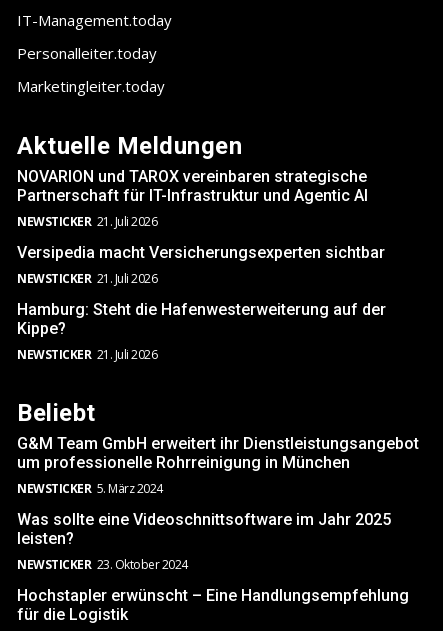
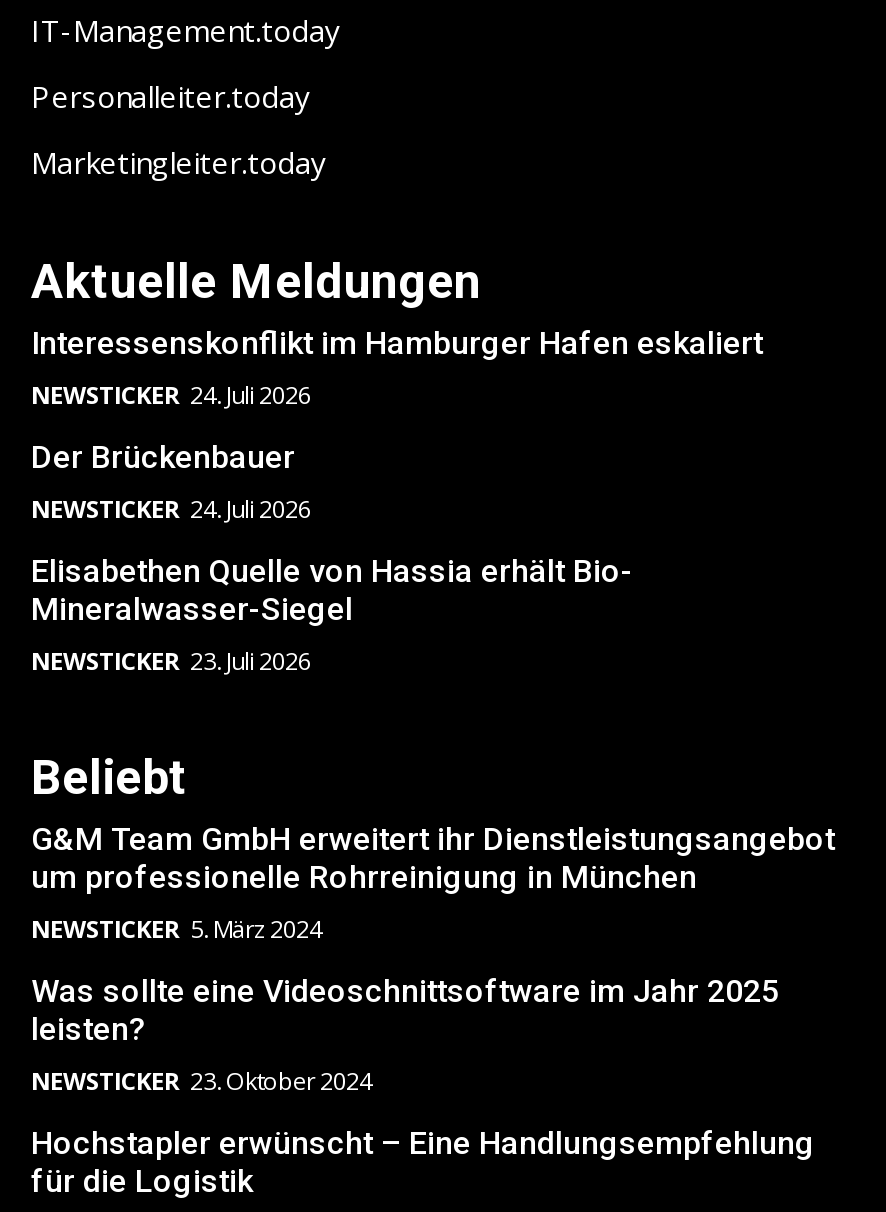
- NOVARION und TAROX vereinbaren strategische
- Partnerschaft für IT-Infrastruktur und Agentic AI
- NEWSTICKER 21. Juli 2026
+ Interessenskonflikt im Hamburger Hafen eskaliert
+ NEWSTICKER 24. Juli 2026

- Versipedia macht Versicherungsexperten sichtbar
- NEWSTICKER 21. Juli 2026
+ Der Brückenbauer
+ NEWSTICKER 24. Juli 2026

- Hamburg: Steht die Hafenwesterweiterung auf der
- Kippe?
- NEWSTICKER 21. Juli 2026
+ Elisabethen Quelle von Hassia erhält Bio-
+ Mineralwasser-Siegel
+ NEWSTICKER 23. Juli 2026
